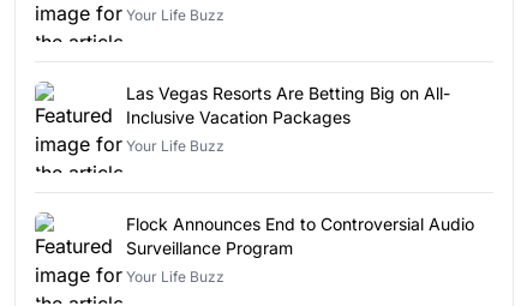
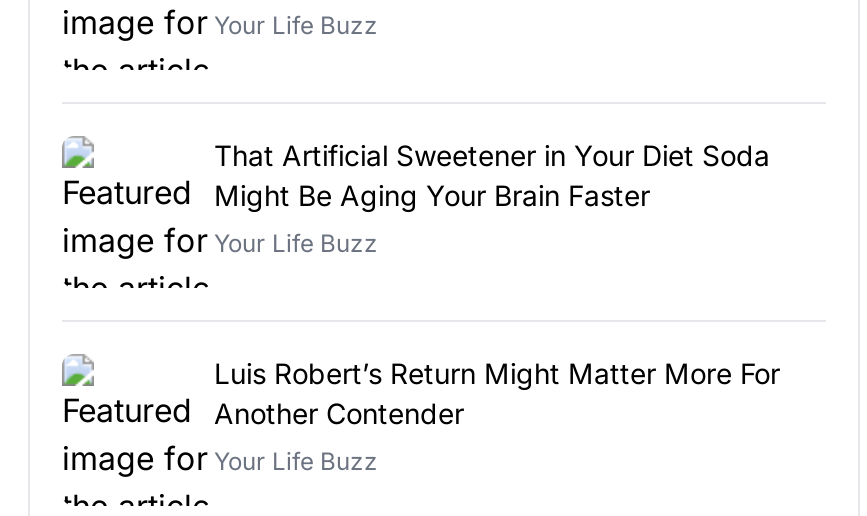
- Las Vegas Resorts Are Betting Big on All-
- Inclusive Vacation Packages
+ That Artificial Sweetener in Your Diet Soda
+ Might Be Aging Your Brain Faster

- Flock Announces End to Controversial Audio
- Surveillance Program
+ Luis Robert’s Return Might Matter More For
+ Another Contender
